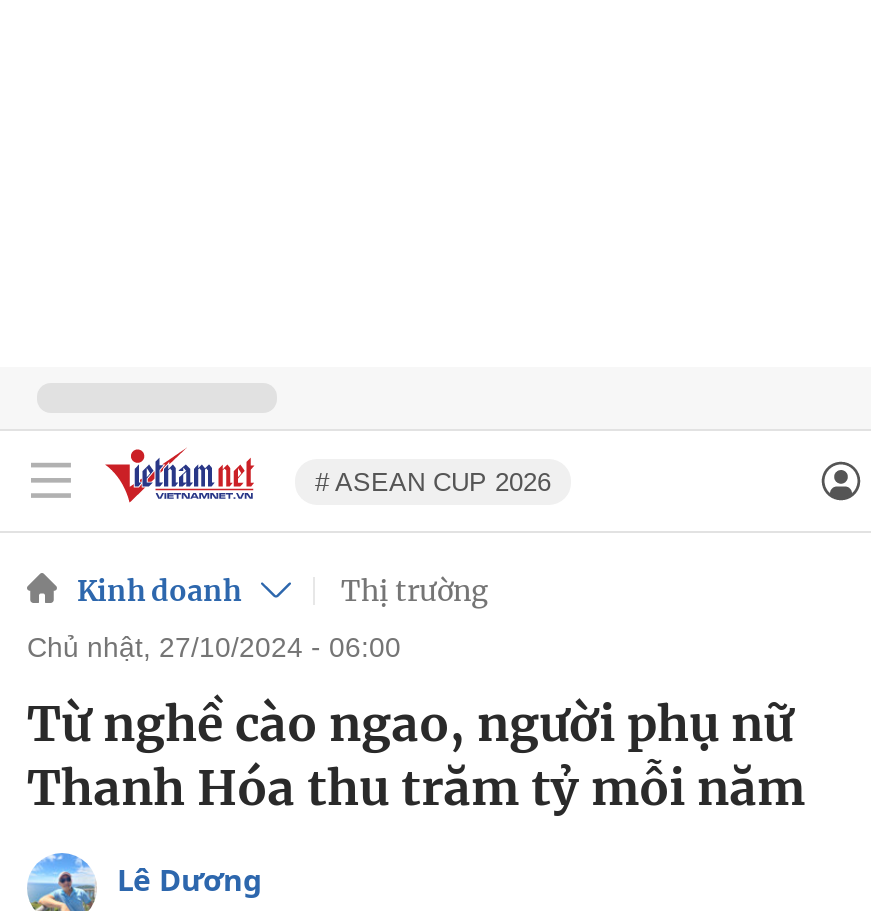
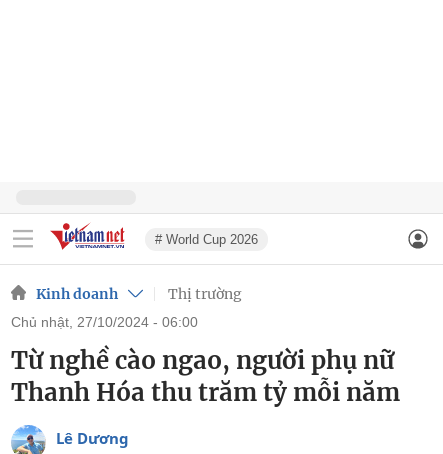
- # ASEAN CUP 2026
+ # World Cup 2026
